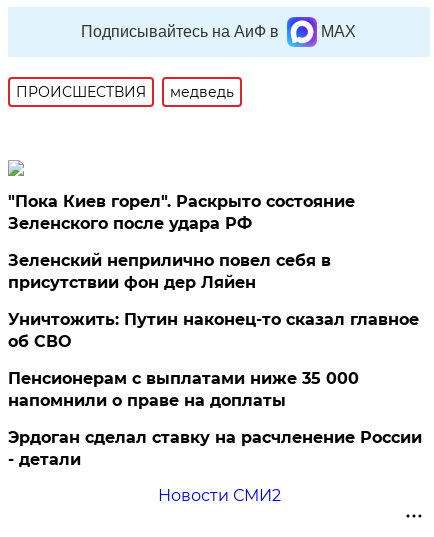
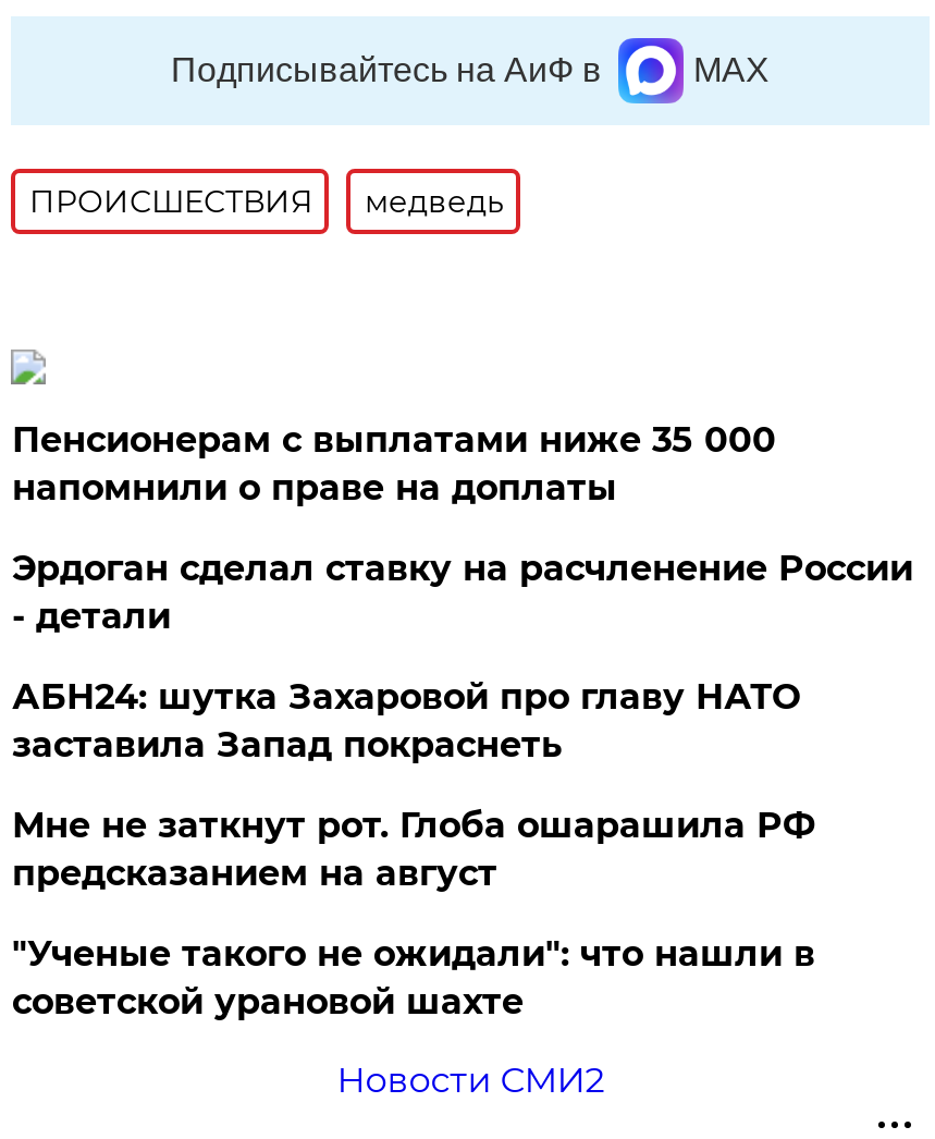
- "Пока Киев горел". Раскрыто состояние
- Зеленского после удара РФ
- Зеленский неприлично повел cебя в
- присутствии фон дер Ляйен
- Уничтожить: Путин наконец-то сказал главное
- об СВО

moved up: Пенсионерам с выплатами ниже 35 000 | напомнили о праве на доплаты | Эрдоган сделал ставку на расчленение России | - детали

+ АБН24: шутка Захаровой про главу НАТО
+ заставила Запад покраснеть
+ Мне не заткнут рот. Глоба ошарашила РФ
+ предсказанием на август
+ "Ученые такого не ожидали": что нашли в
+ советской урановой шахте
